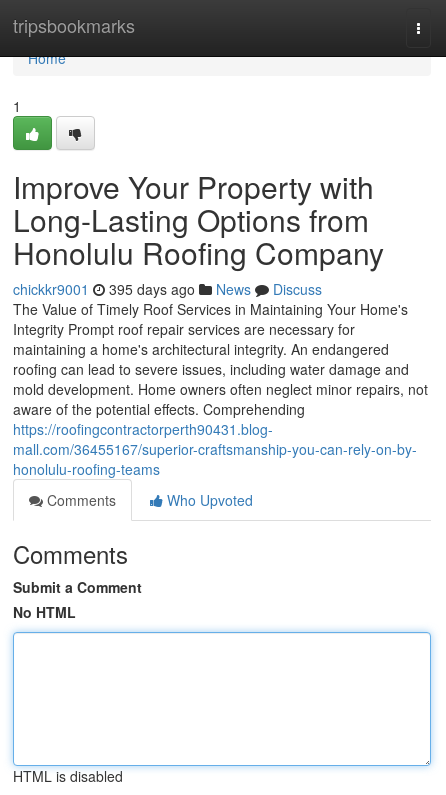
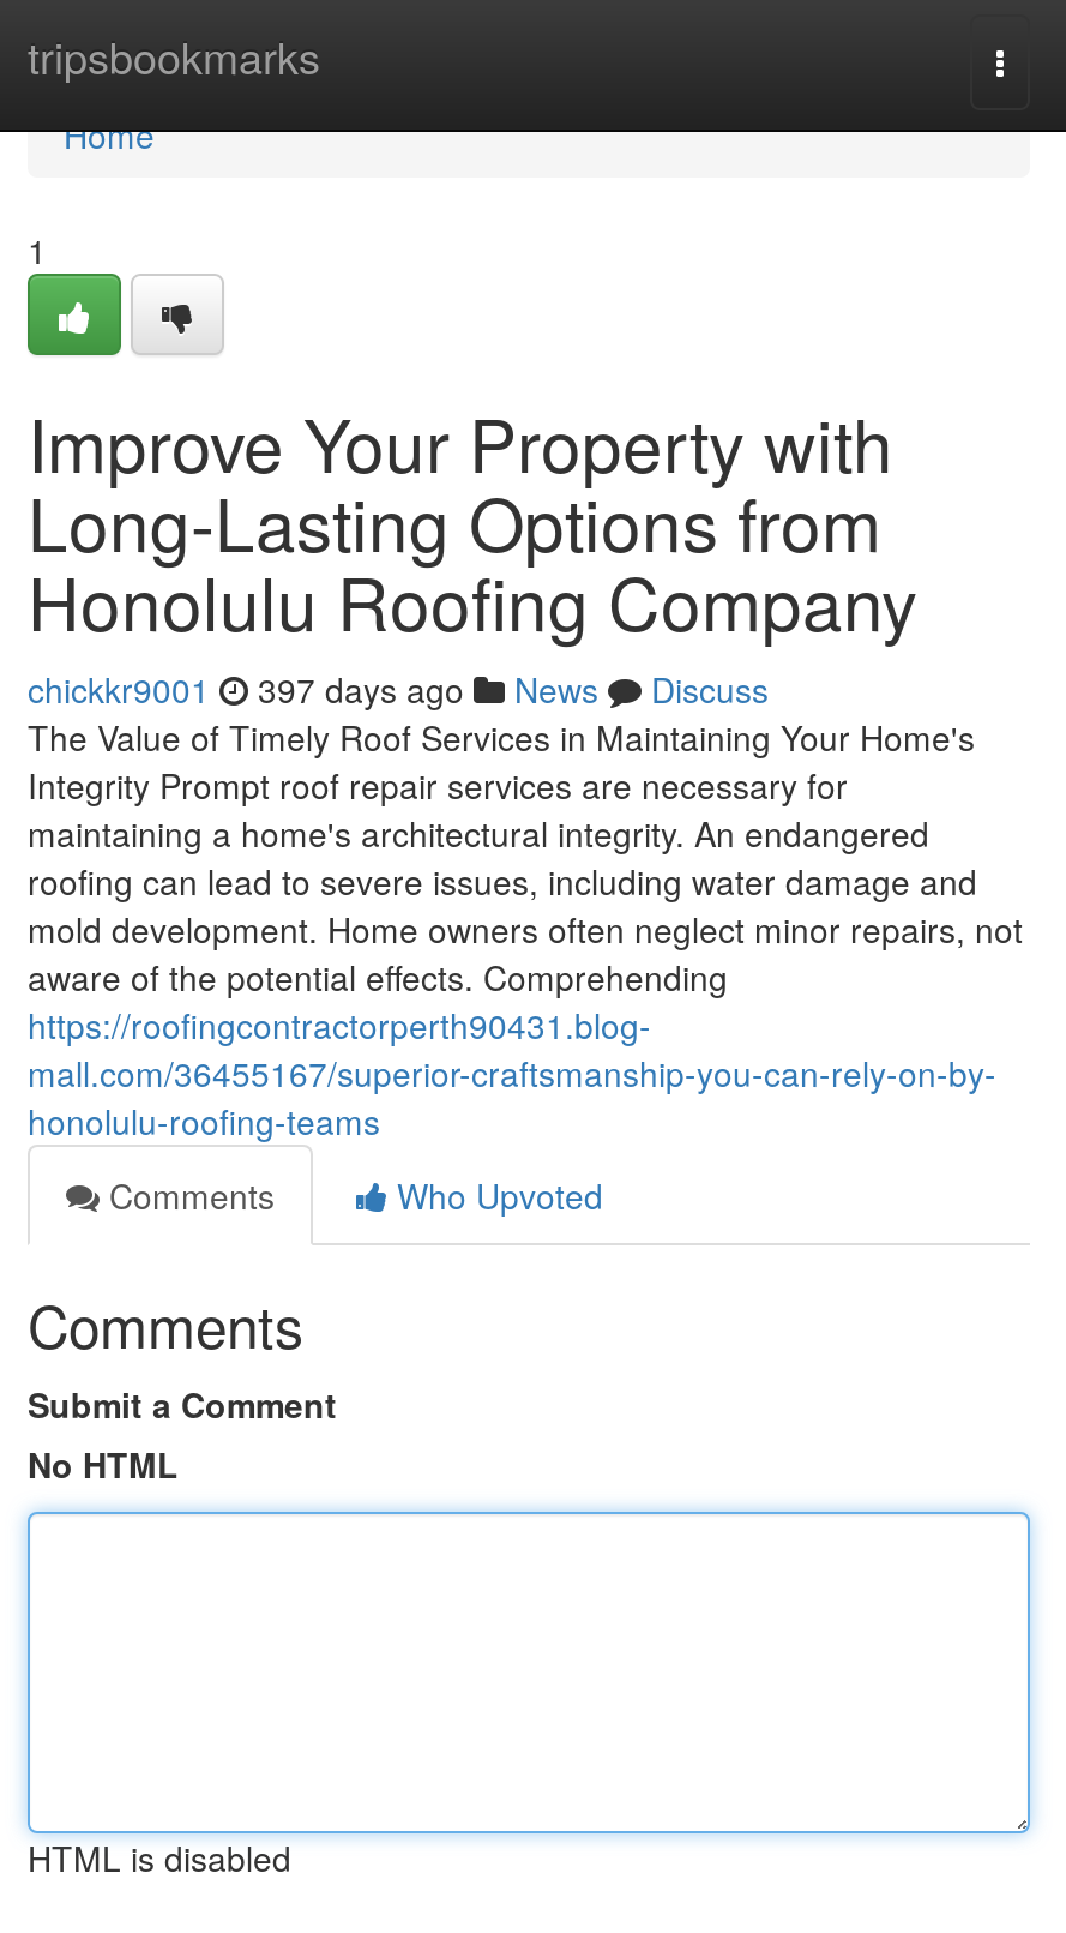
- chickkr9001 395 days ago News Discuss
+ chickkr9001 397 days ago News Discuss
